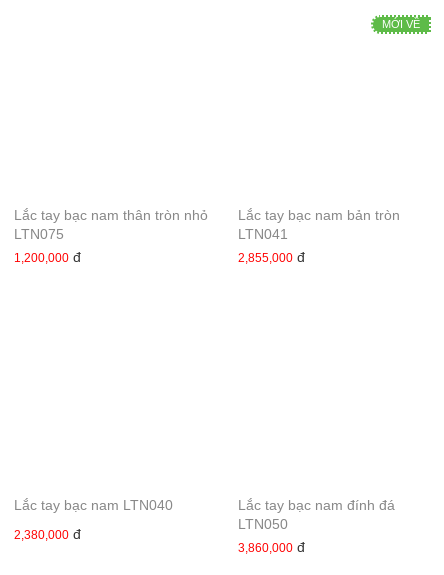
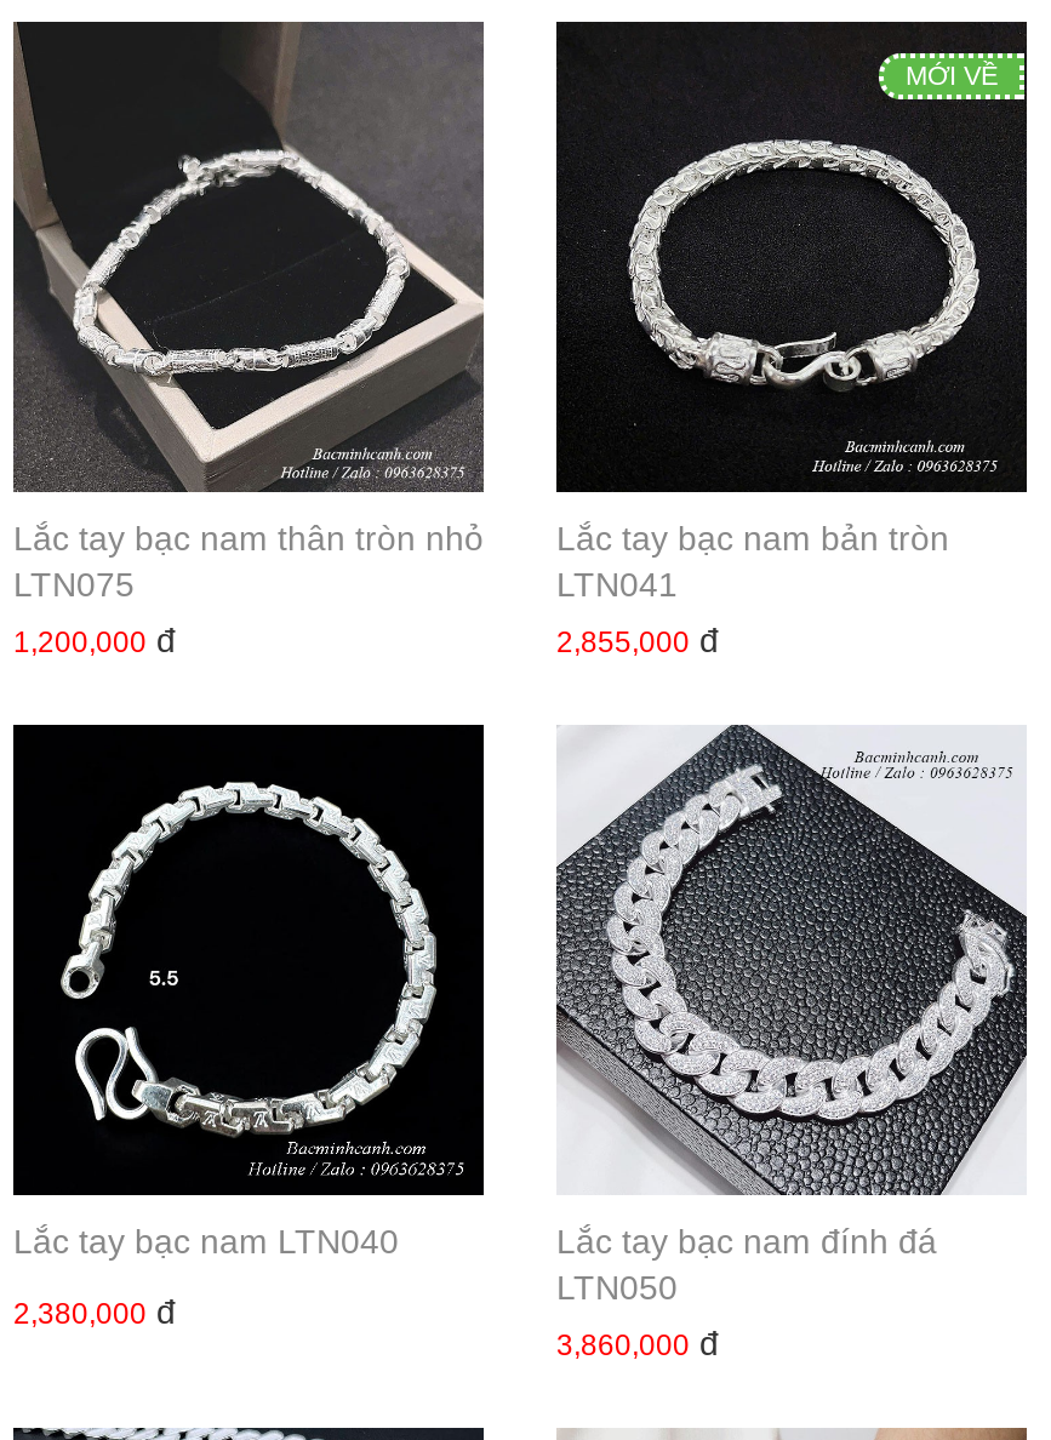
+ [image]

+ [image]

+ [image]

+ [image]
